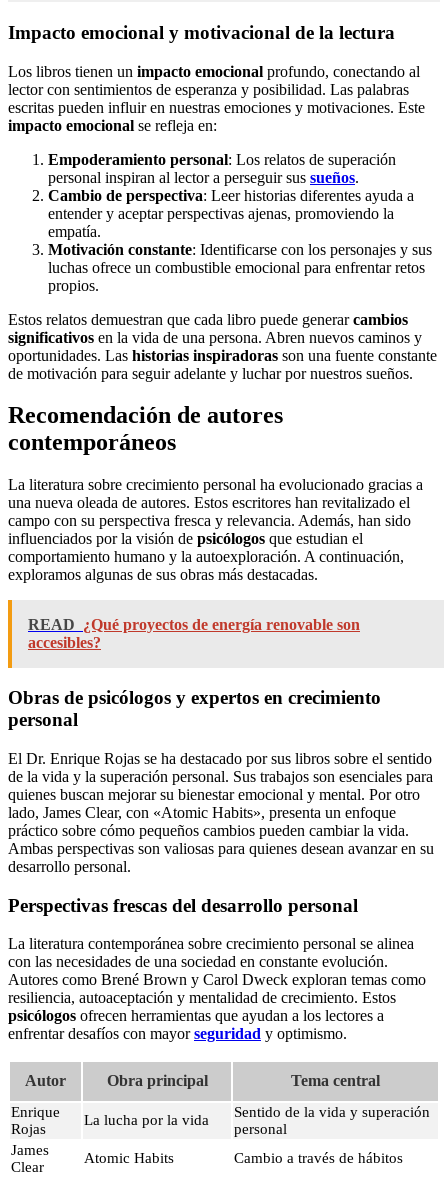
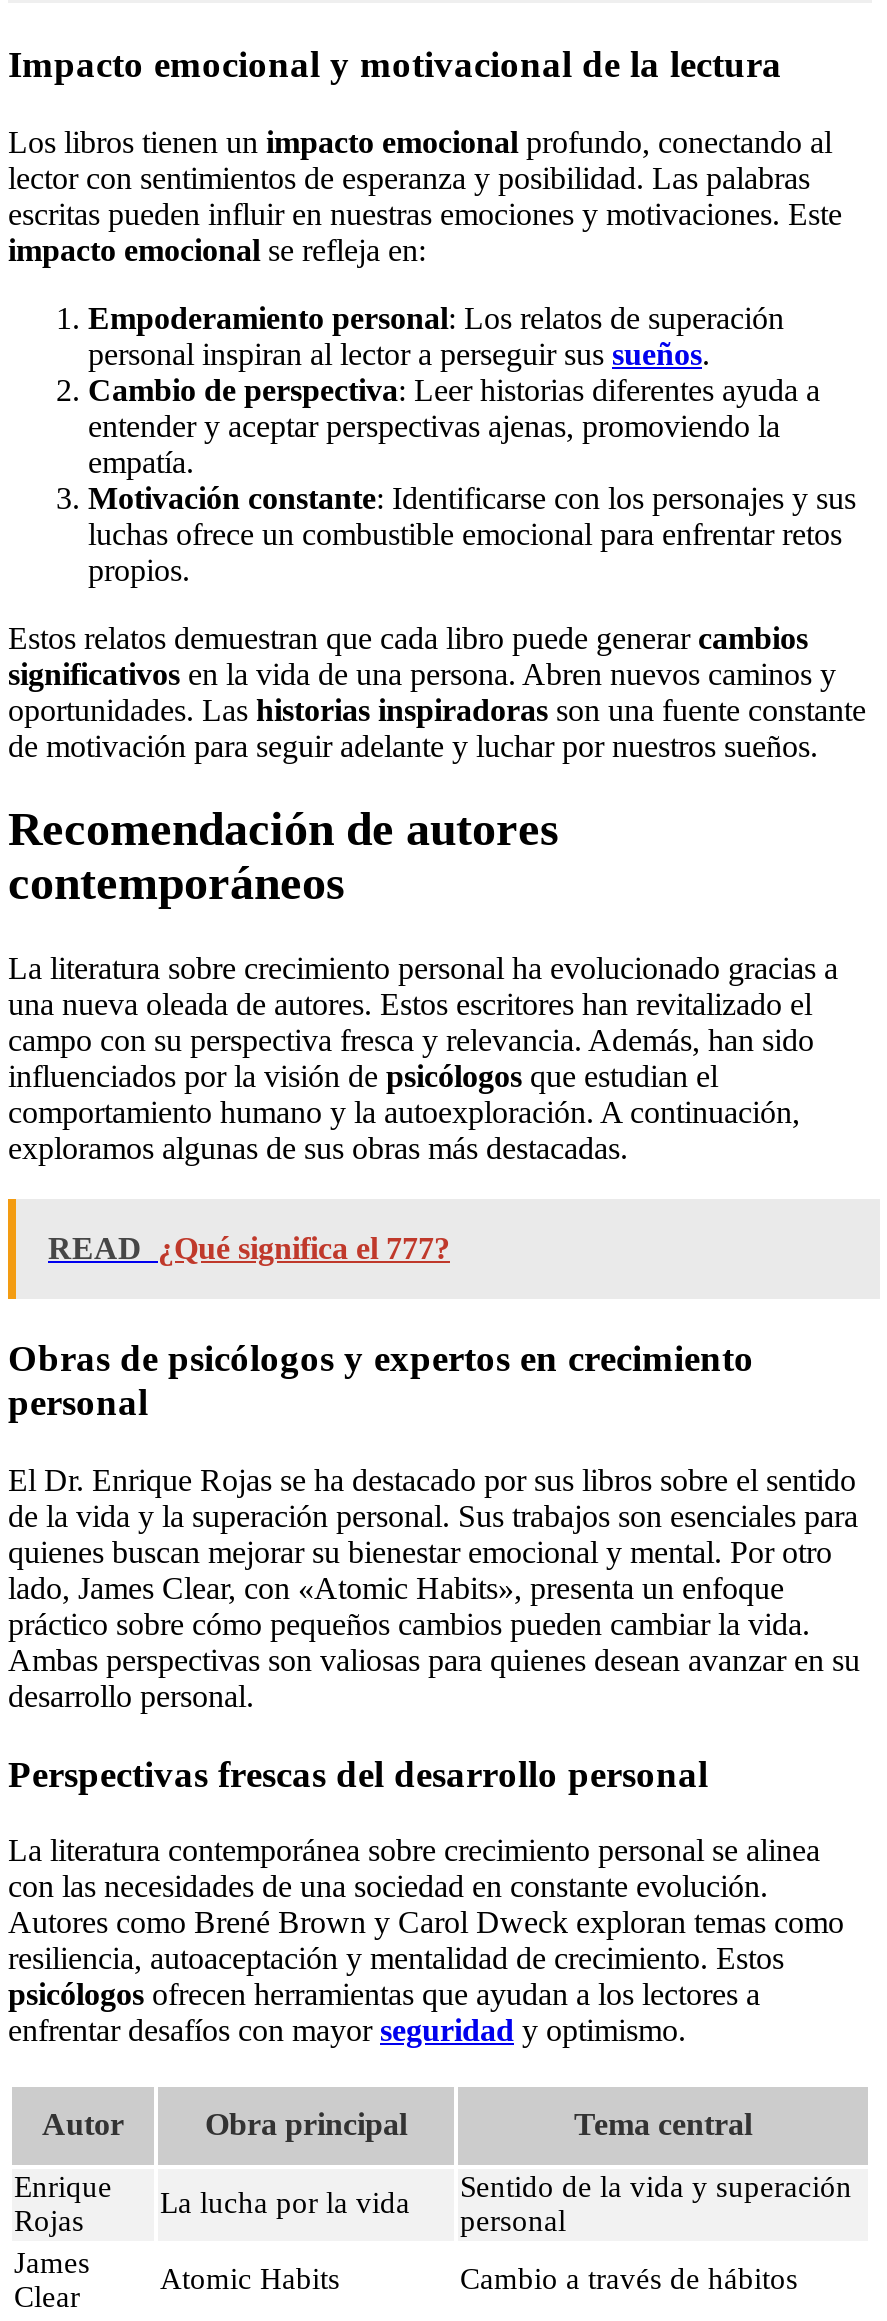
- READ ¿Qué proyectos de energía renovable son
- accesibles?
+ READ ¿Qué significa el 777?
